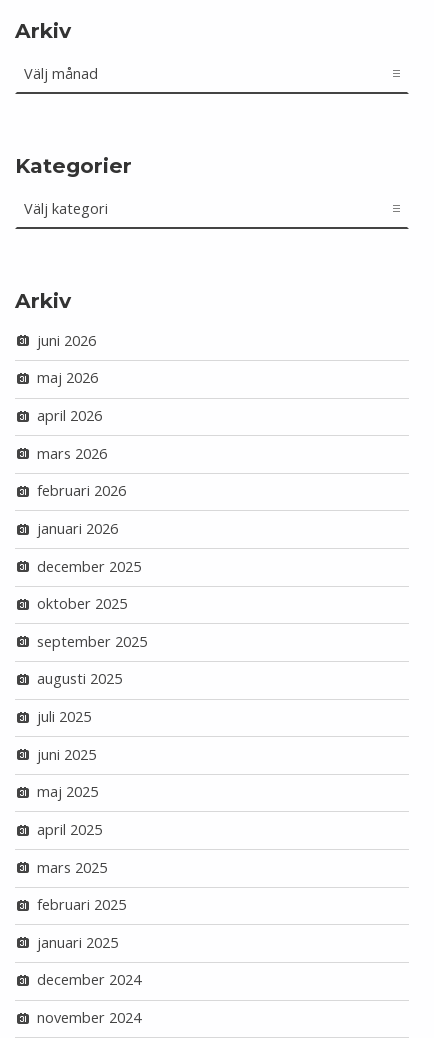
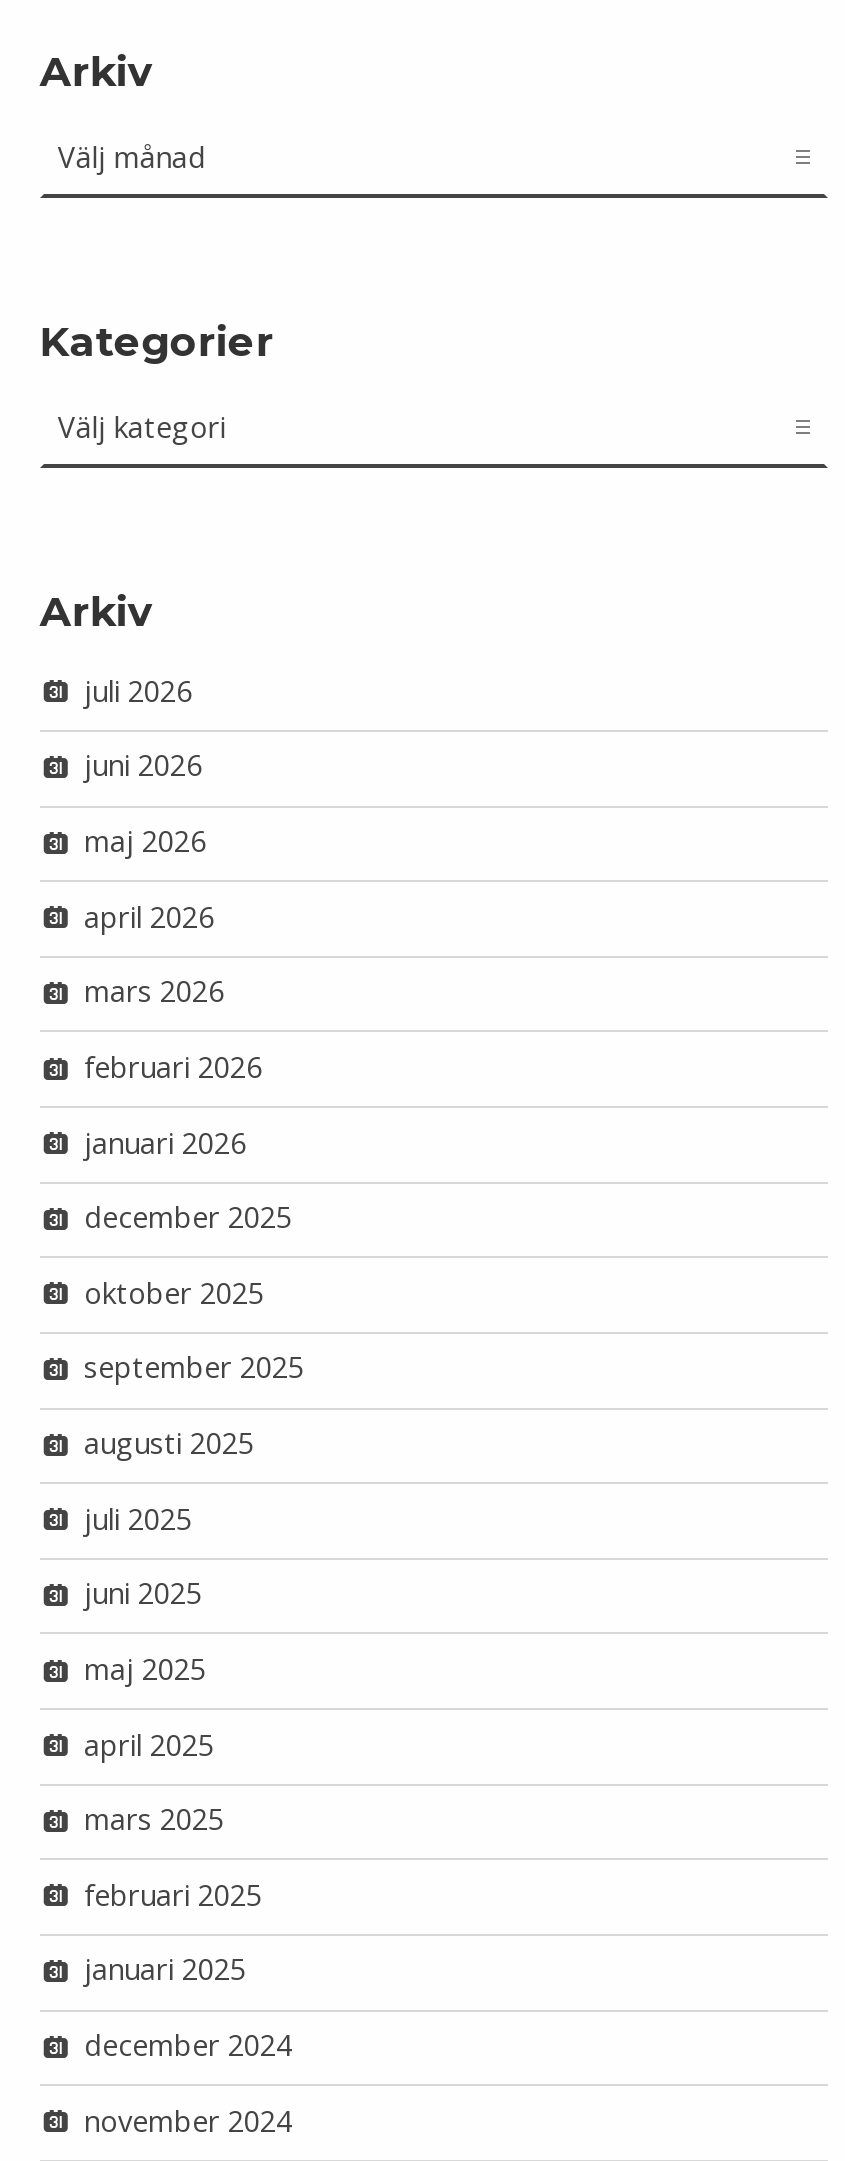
+ juli 2026
